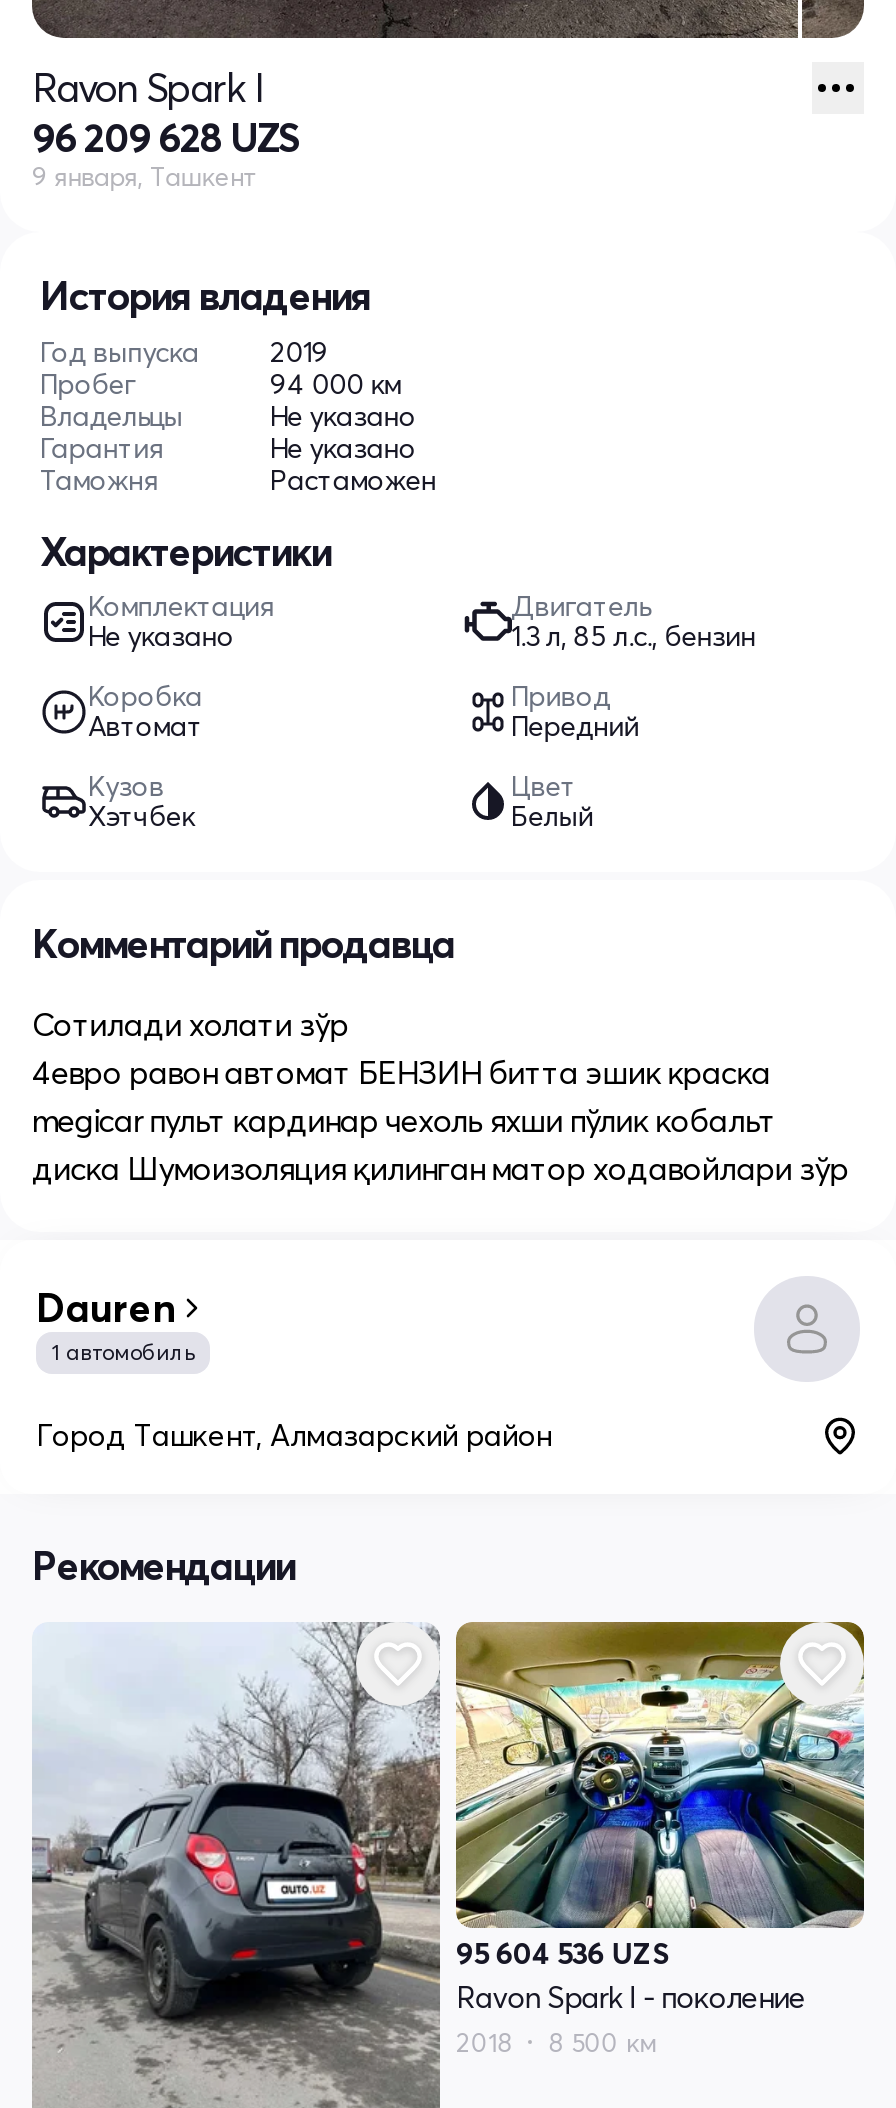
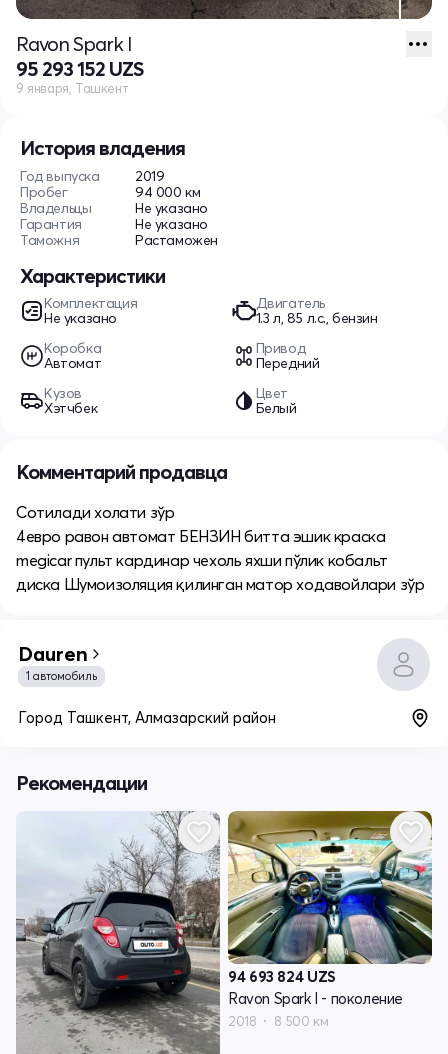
- 96 209 628 UZS
+ 95 293 152 UZS

- 95 604 536 UZS
+ 94 693 824 UZS
